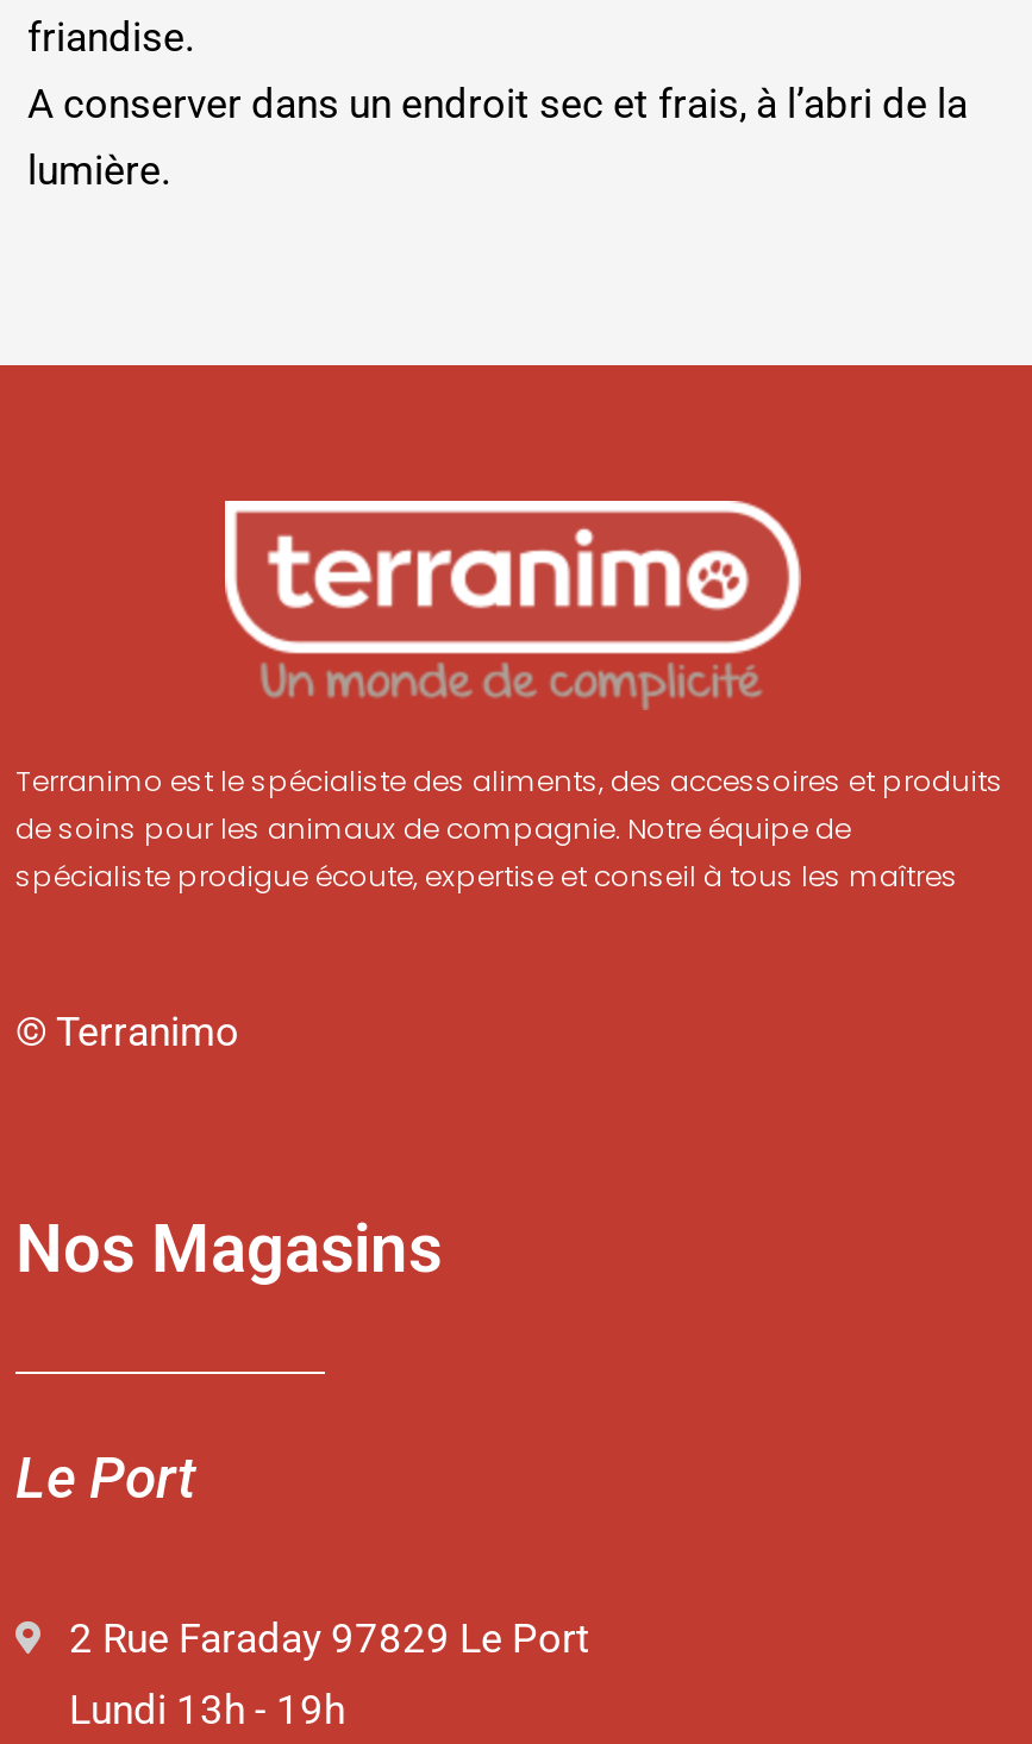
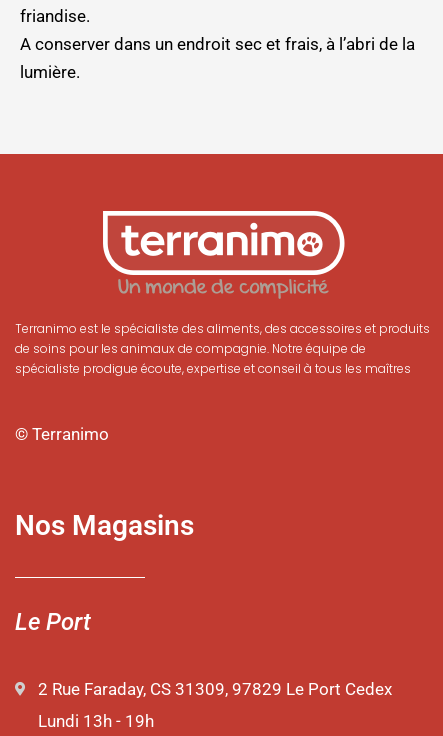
- 2 Rue Faraday 97829 Le Port
+ 2 Rue Faraday, CS 31309, 97829 Le Port Cedex
